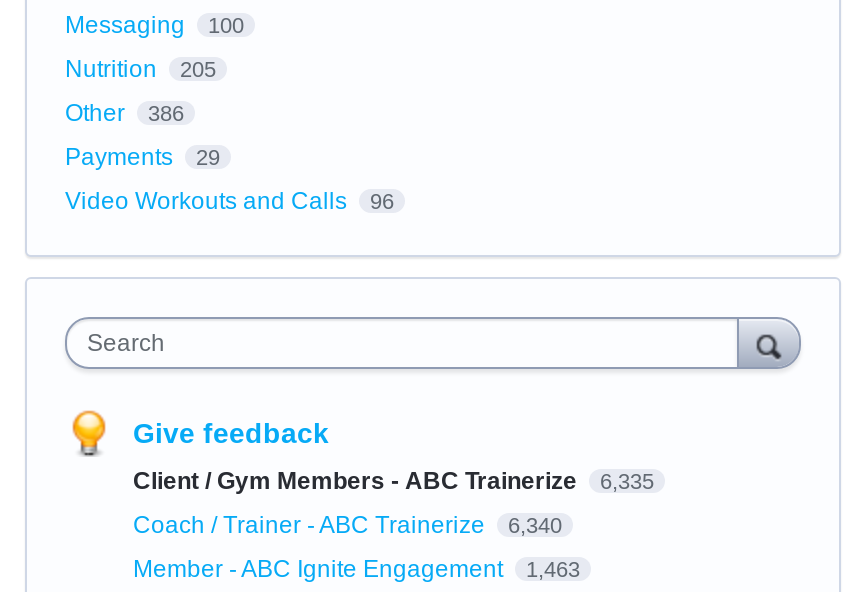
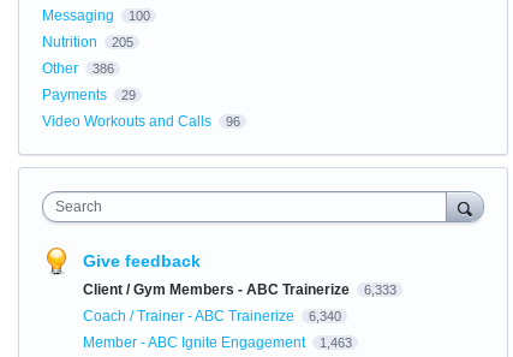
- Client / Gym Members - ABC Trainerize 6,335
+ Client / Gym Members - ABC Trainerize 6,333
